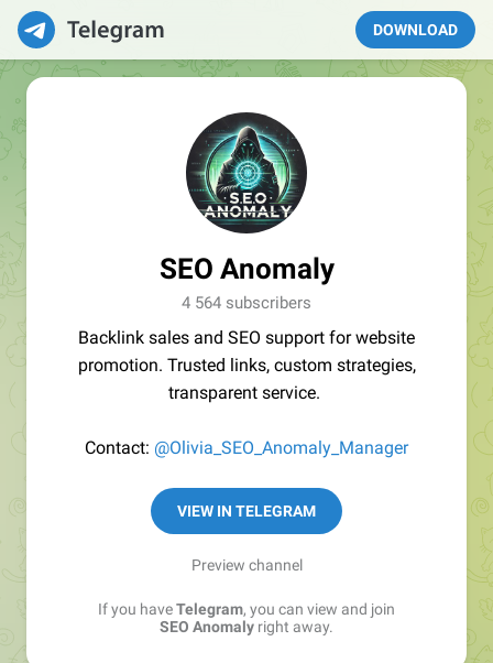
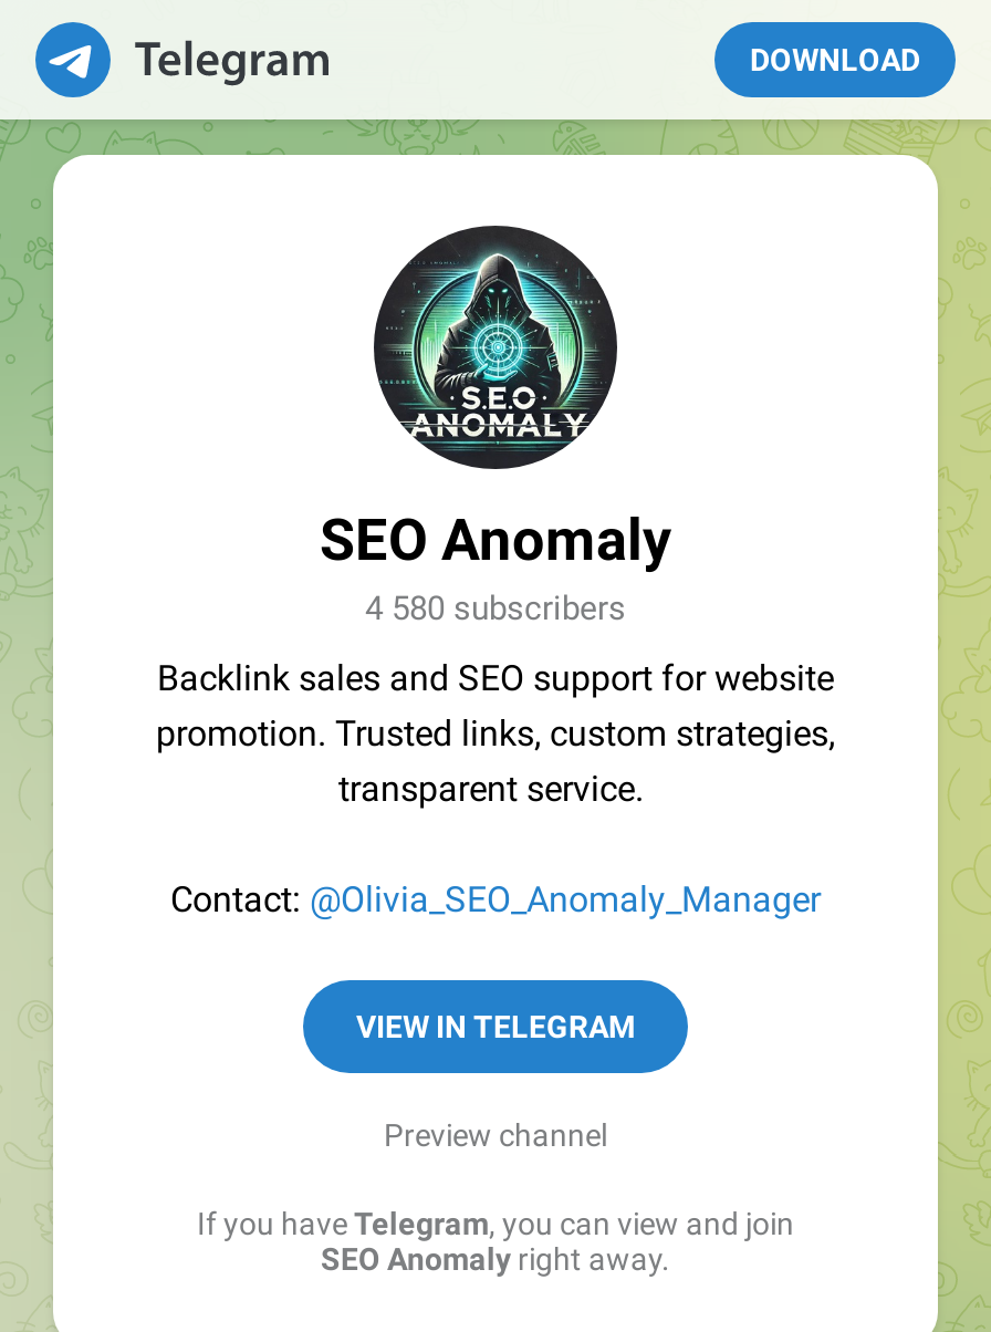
- 4 564 subscribers
+ 4 580 subscribers
